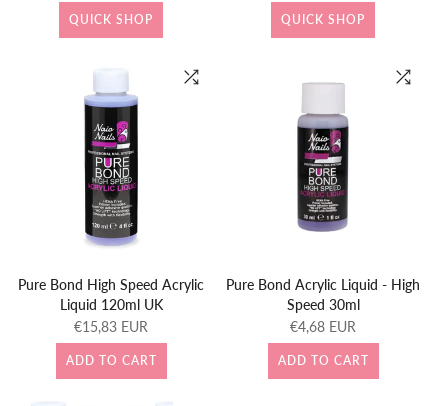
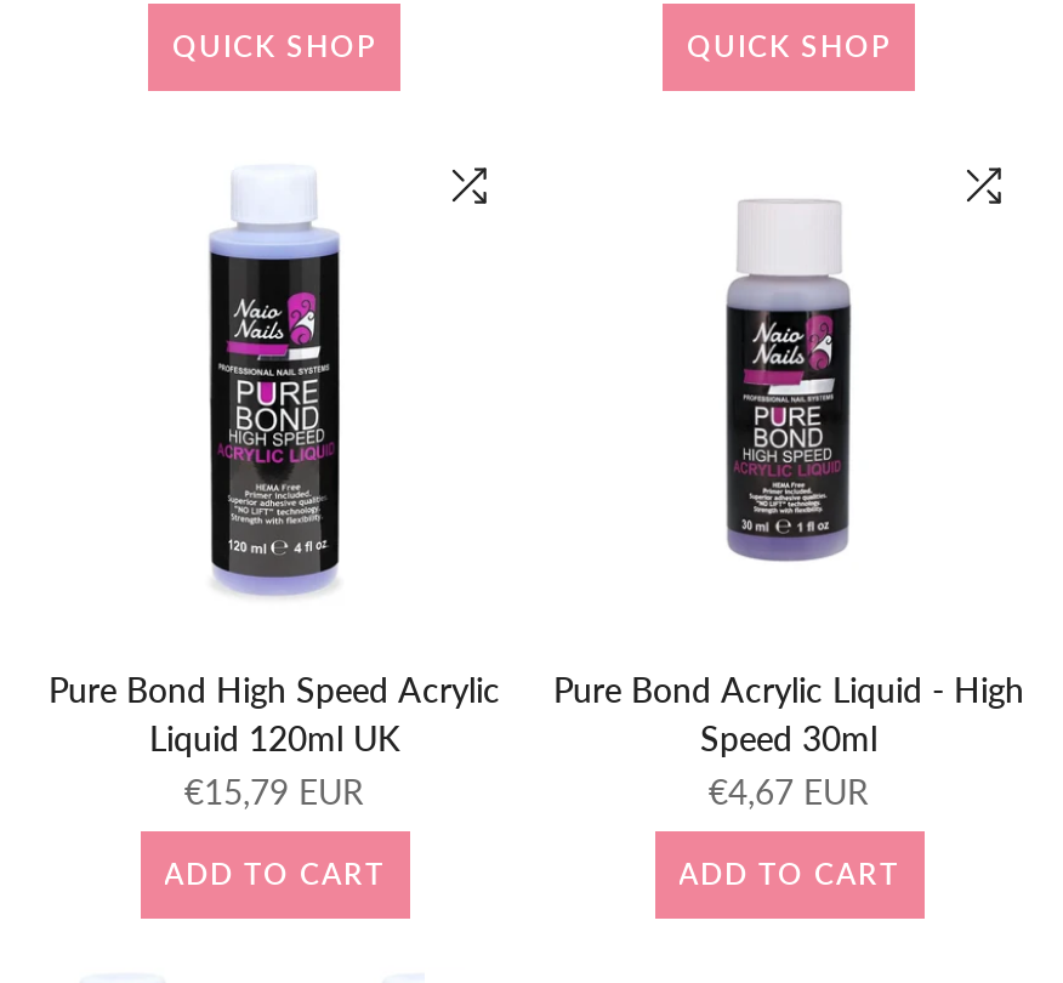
- €15,83 EUR
+ €15,79 EUR

- €4,68 EUR
+ €4,67 EUR
